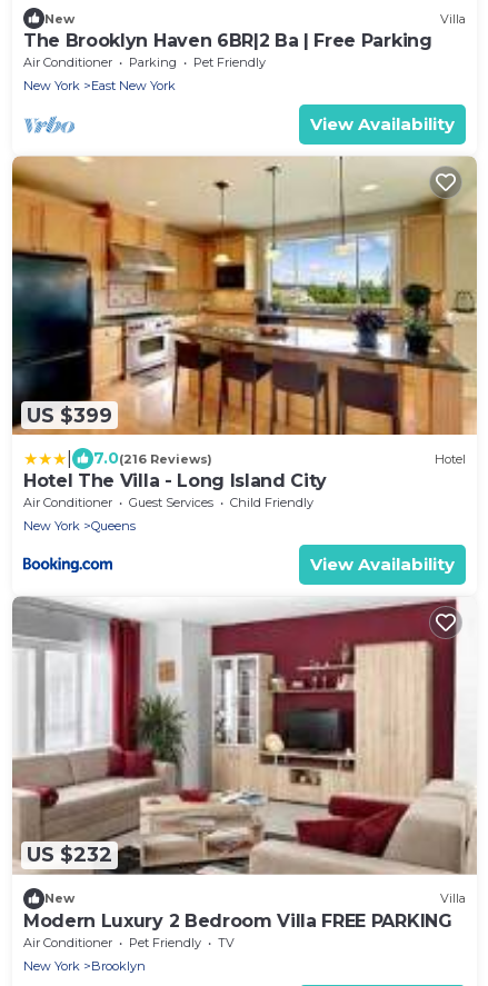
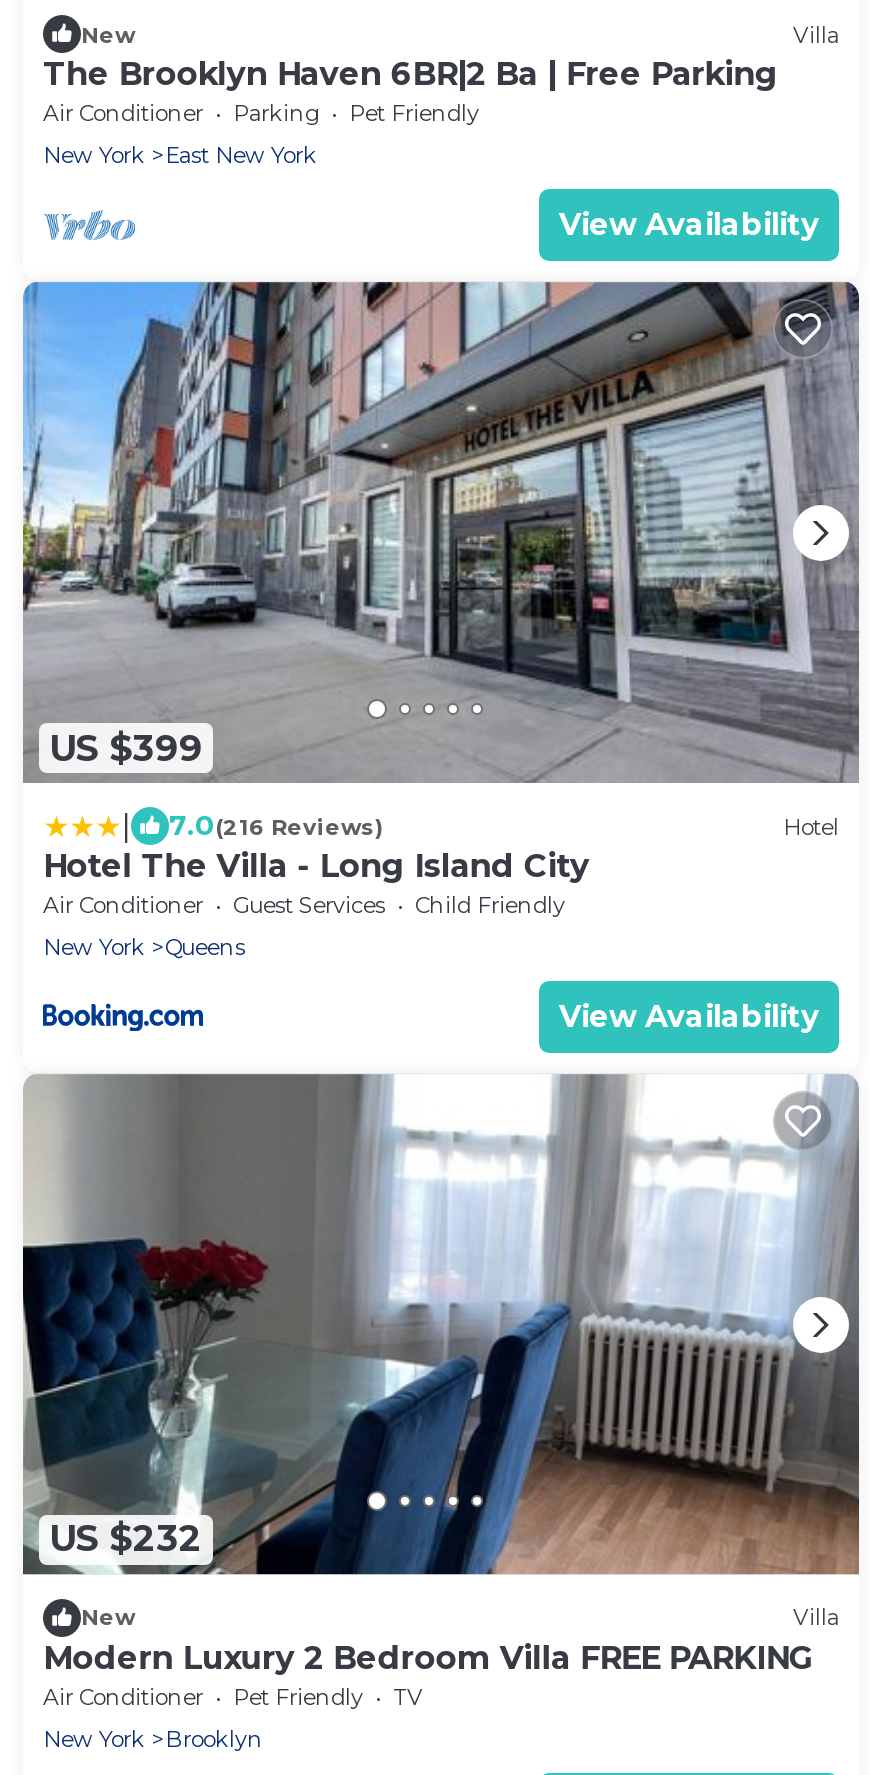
- [image]
+ [image]

- [image]
+ [image]
